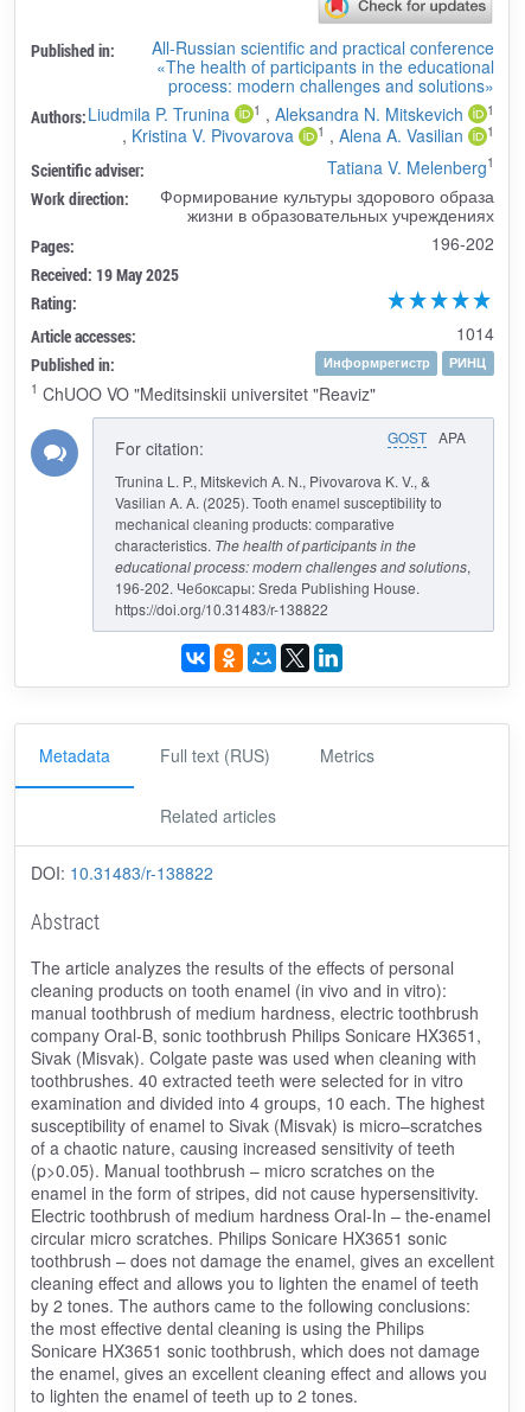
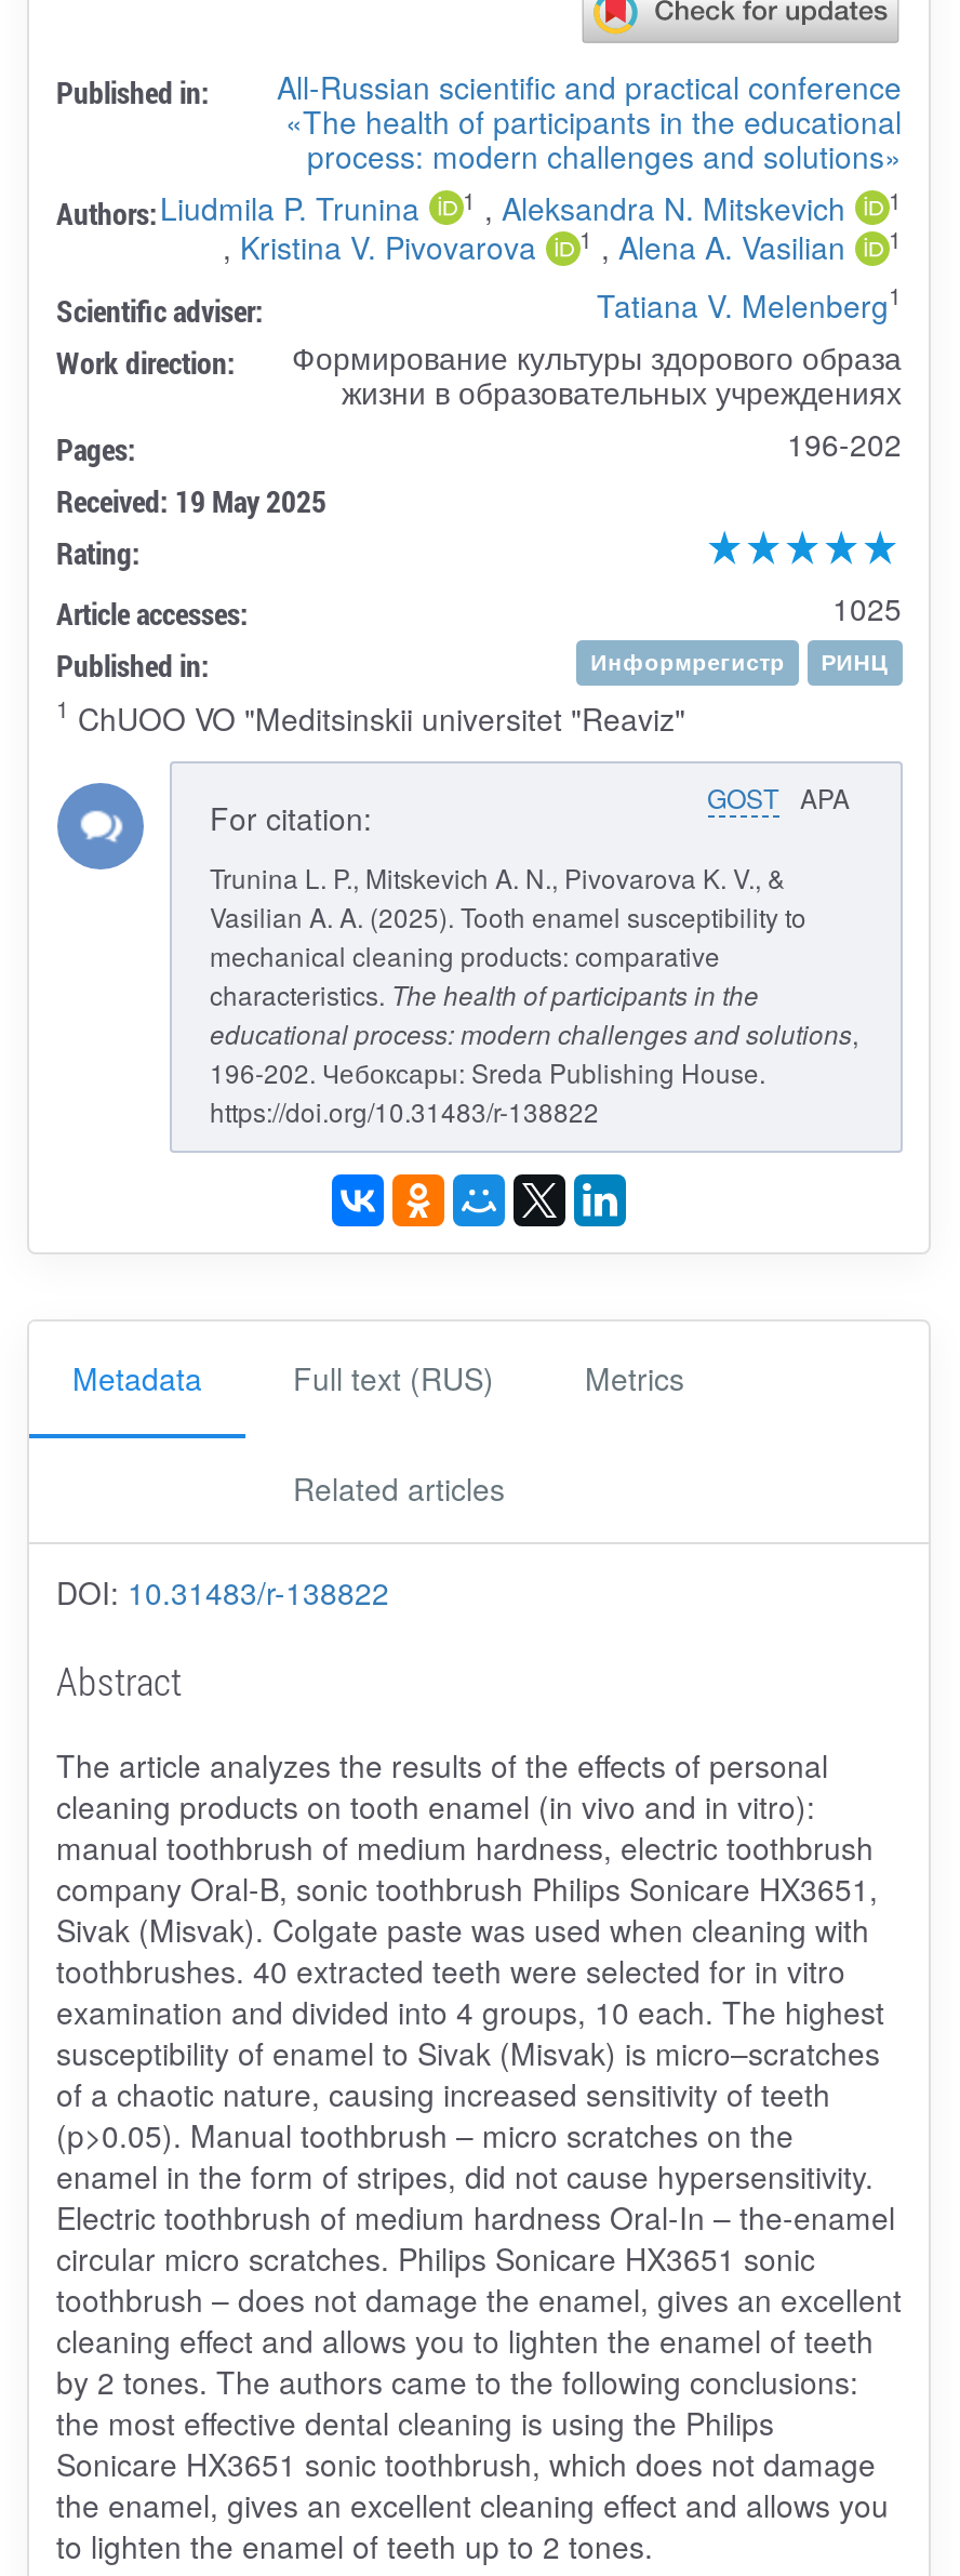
- 1014
+ 1025
